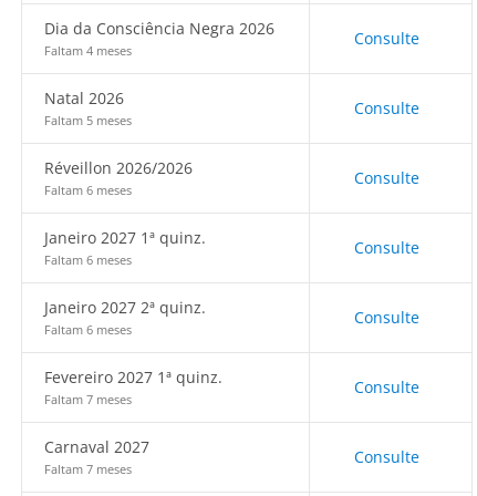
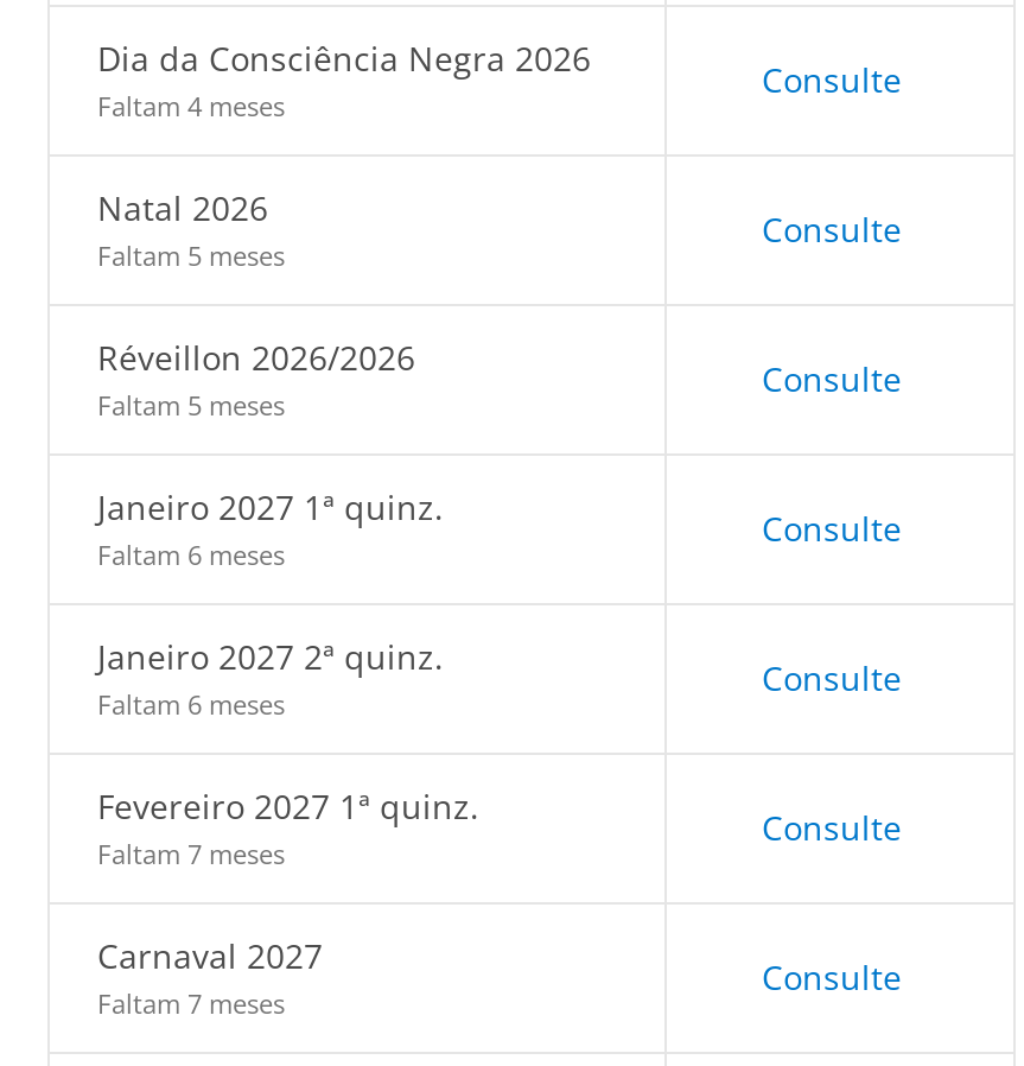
- Faltam 6 meses
+ Faltam 5 meses
